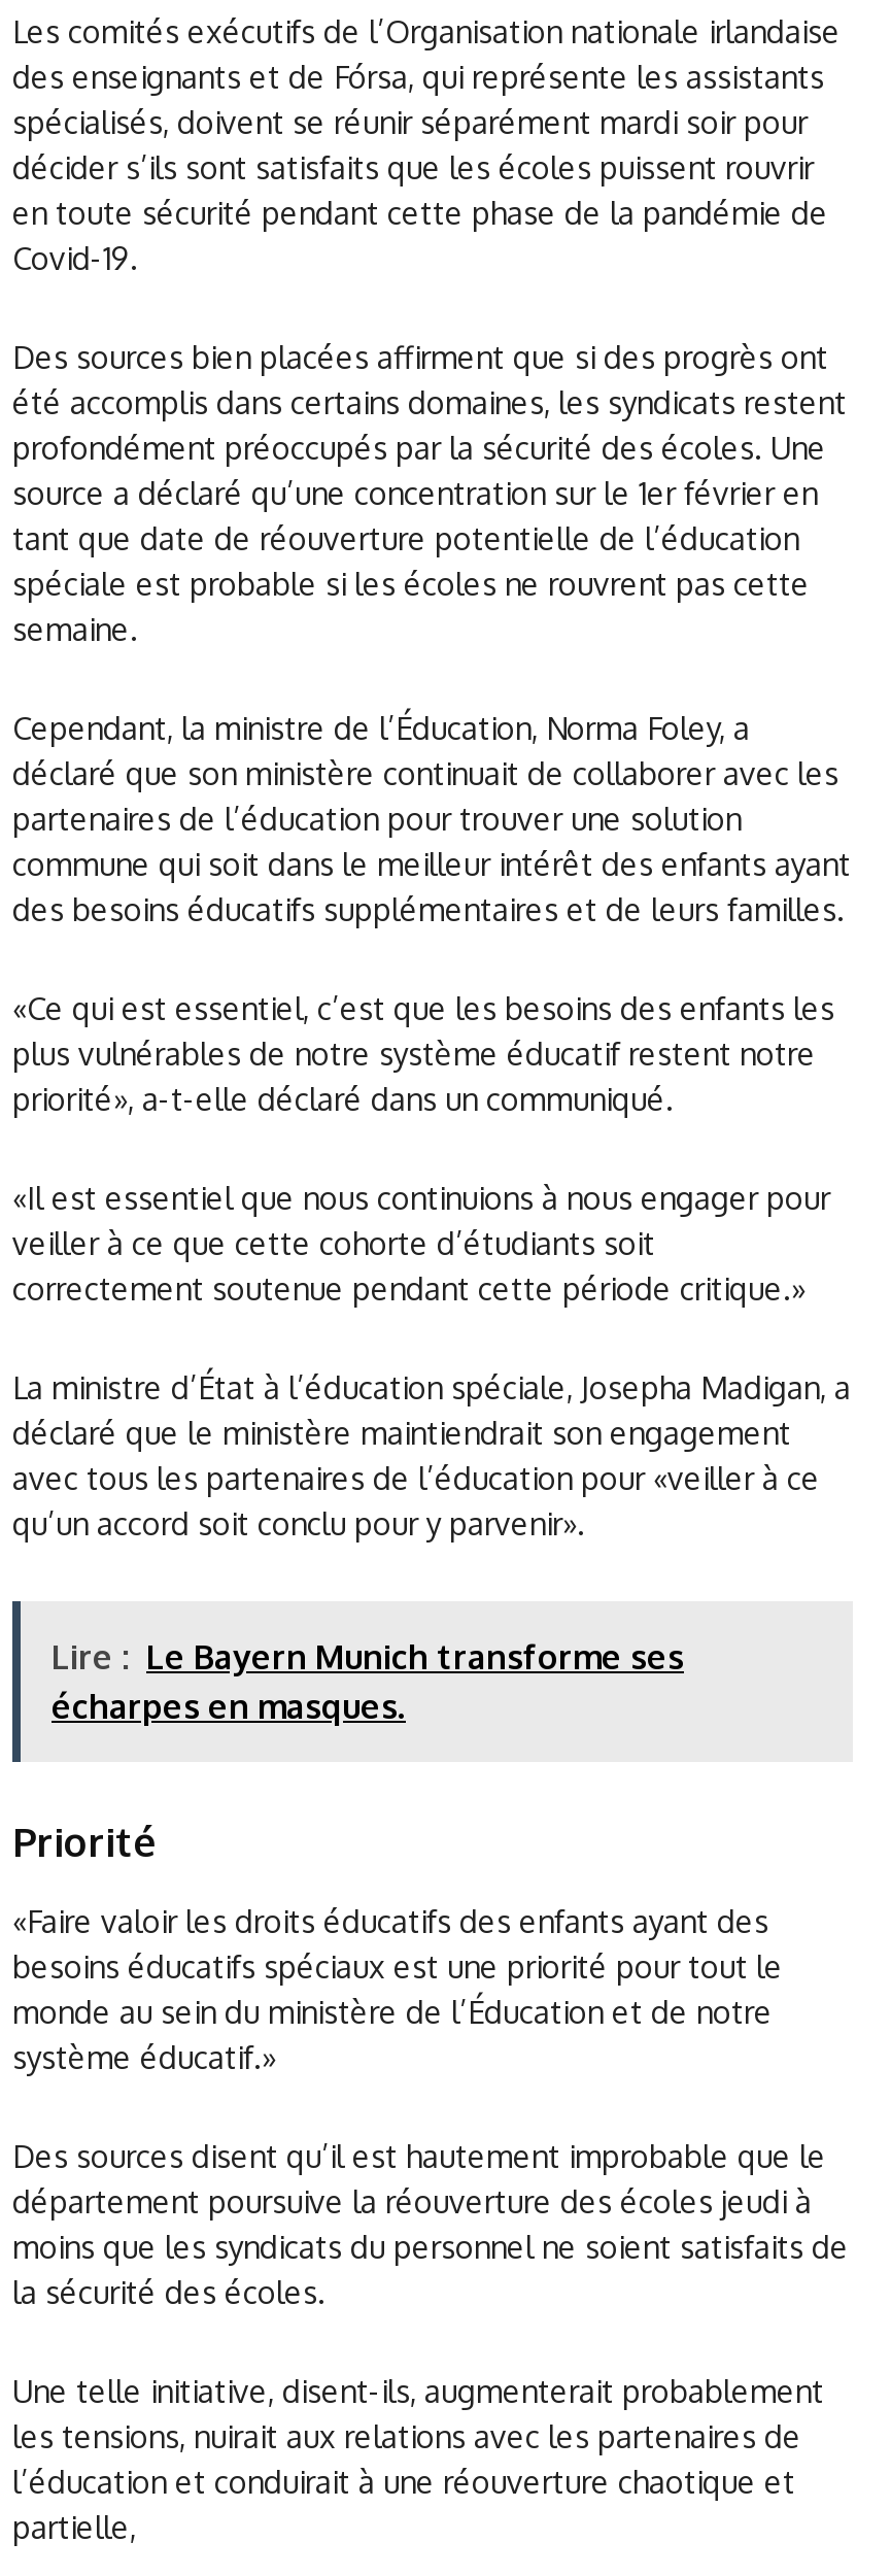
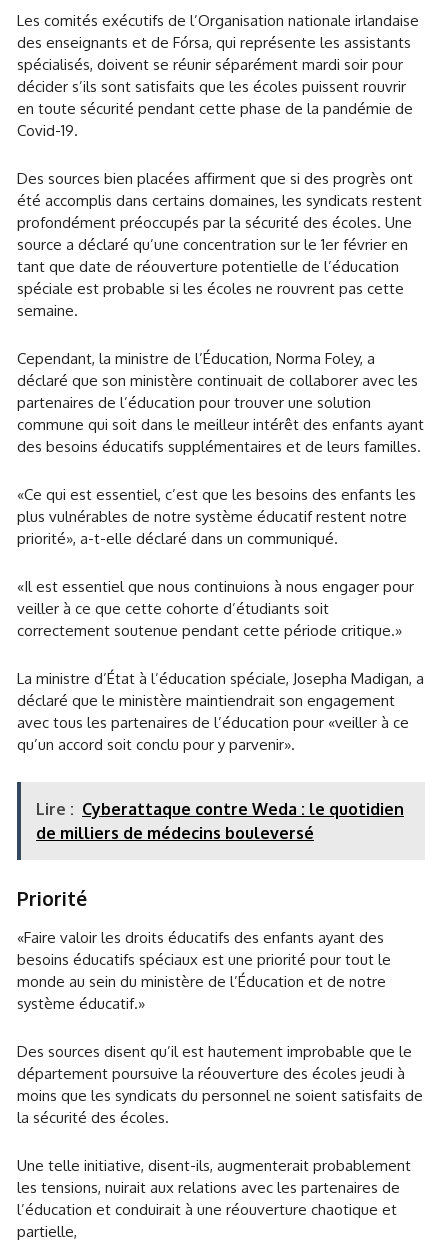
- Lire : Le Bayern Munich transforme ses
- écharpes en masques.
+ Lire : Cyberattaque contre Weda : le quotidien
+ de milliers de médecins bouleversé
